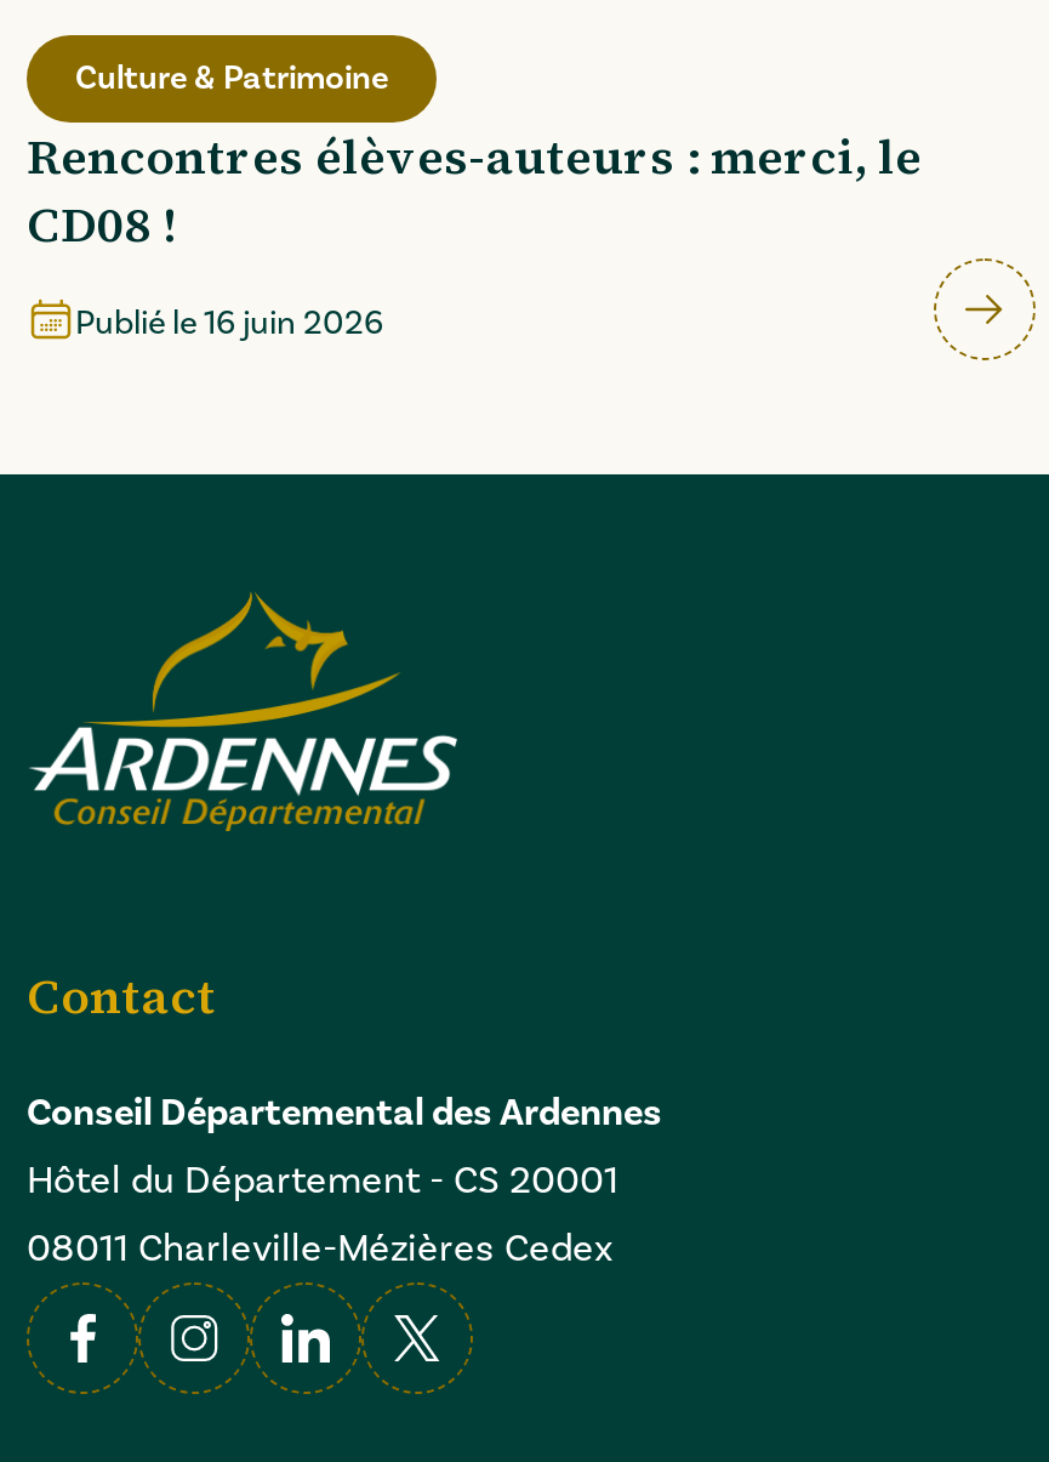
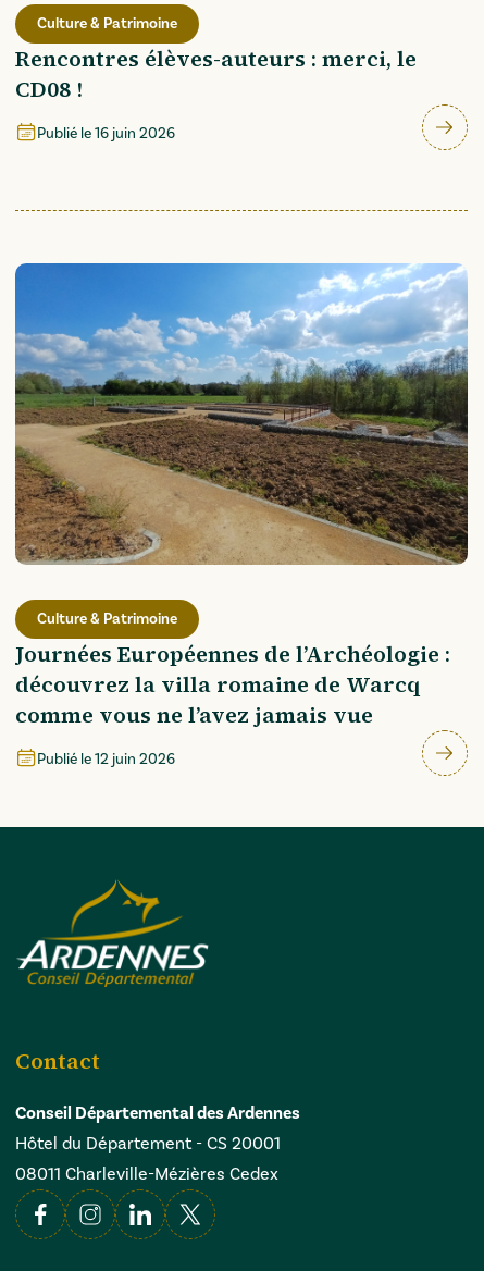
+ [image]

+ Culture & Patrimoine
+ Journées Européennes de l’Archéologie :
+ découvrez la villa romaine de Warcq
+ comme vous ne l’avez jamais vue
+ Publié le 12 juin 2026
